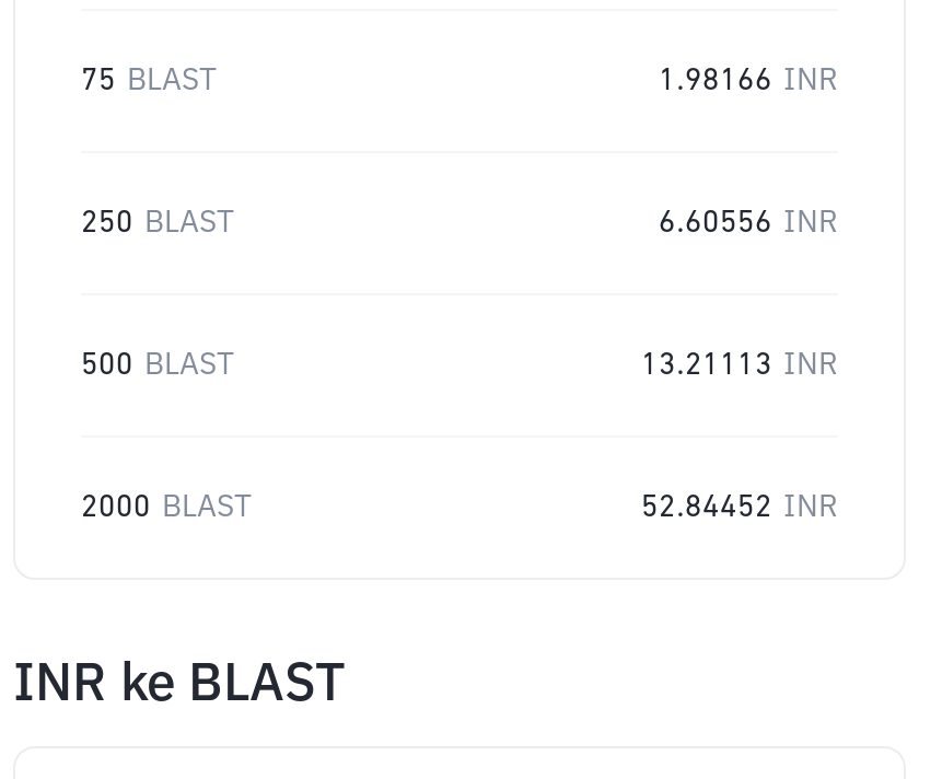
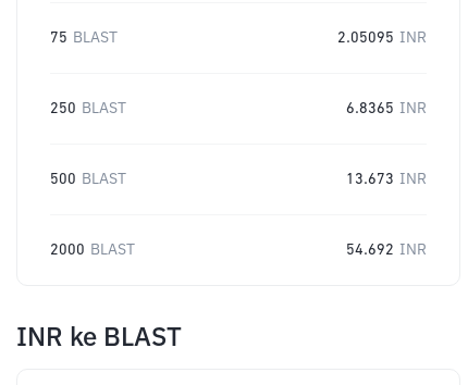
- 1.98166 INR
+ 2.05095 INR

- 6.60556 INR
+ 6.8365 INR

- 13.21113 INR
+ 13.673 INR

- 52.84452 INR
+ 54.692 INR
